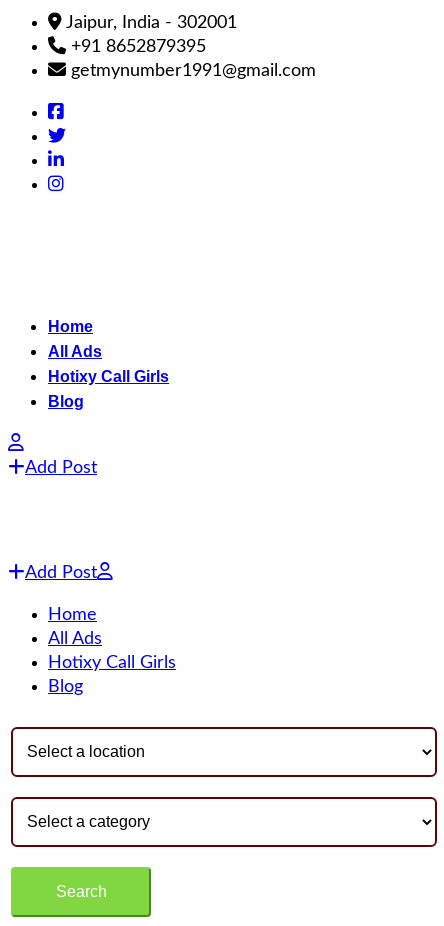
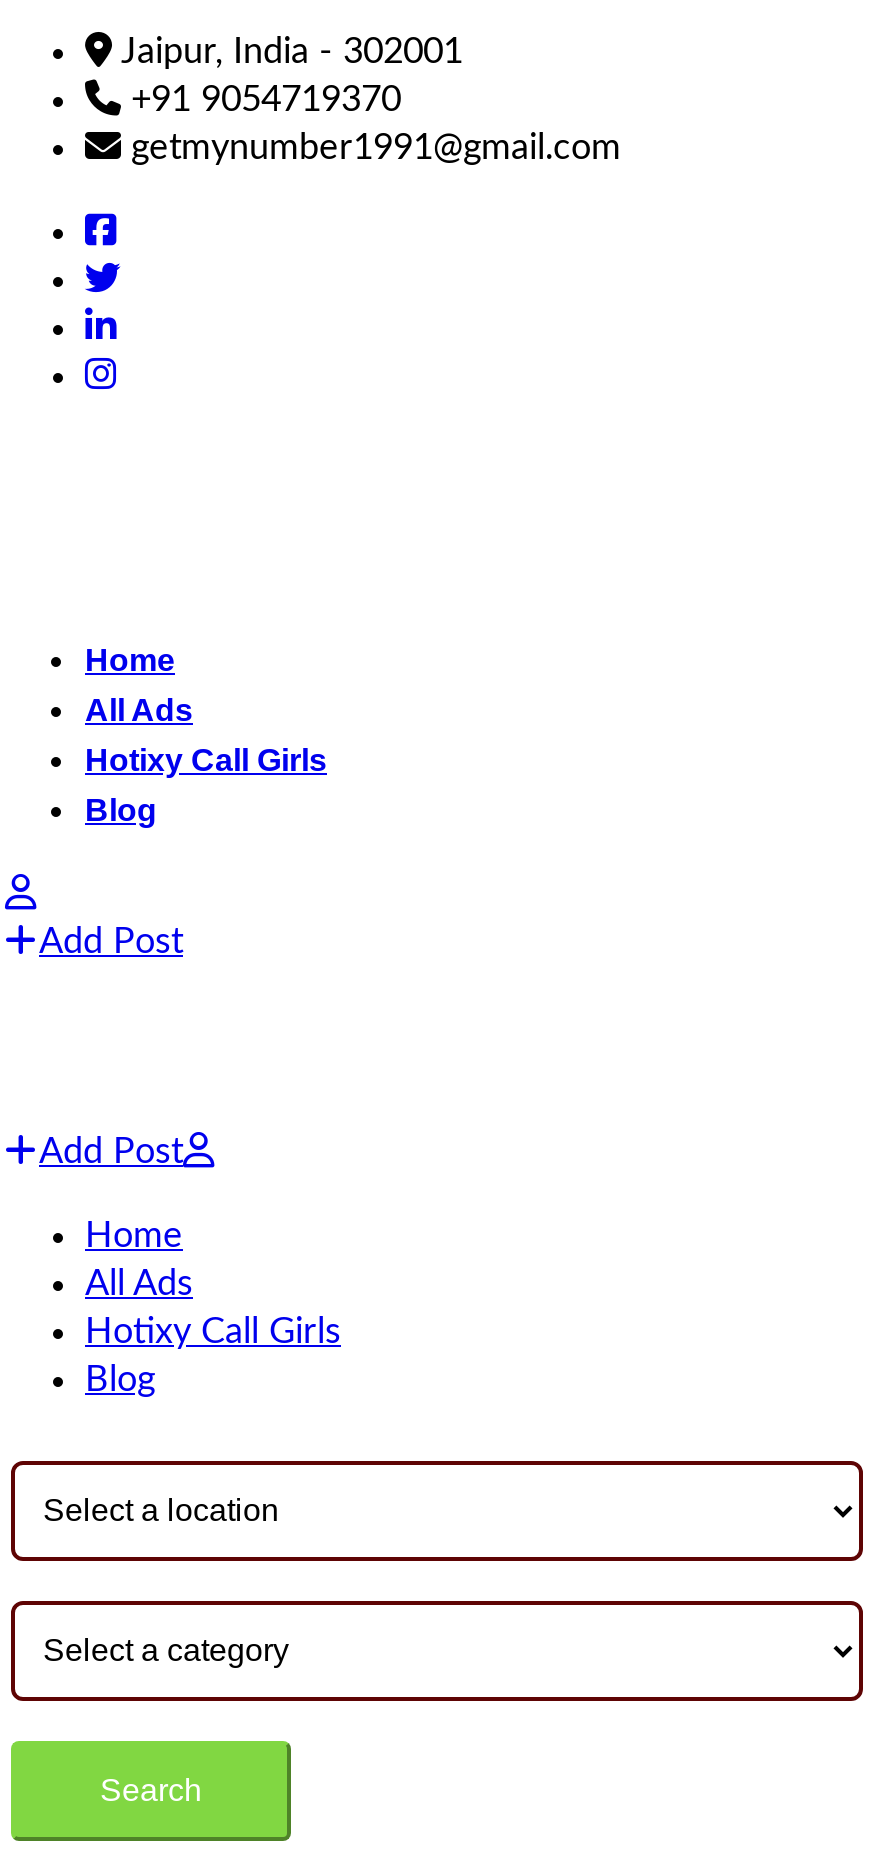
- +91 8652879395
+ +91 9054719370
